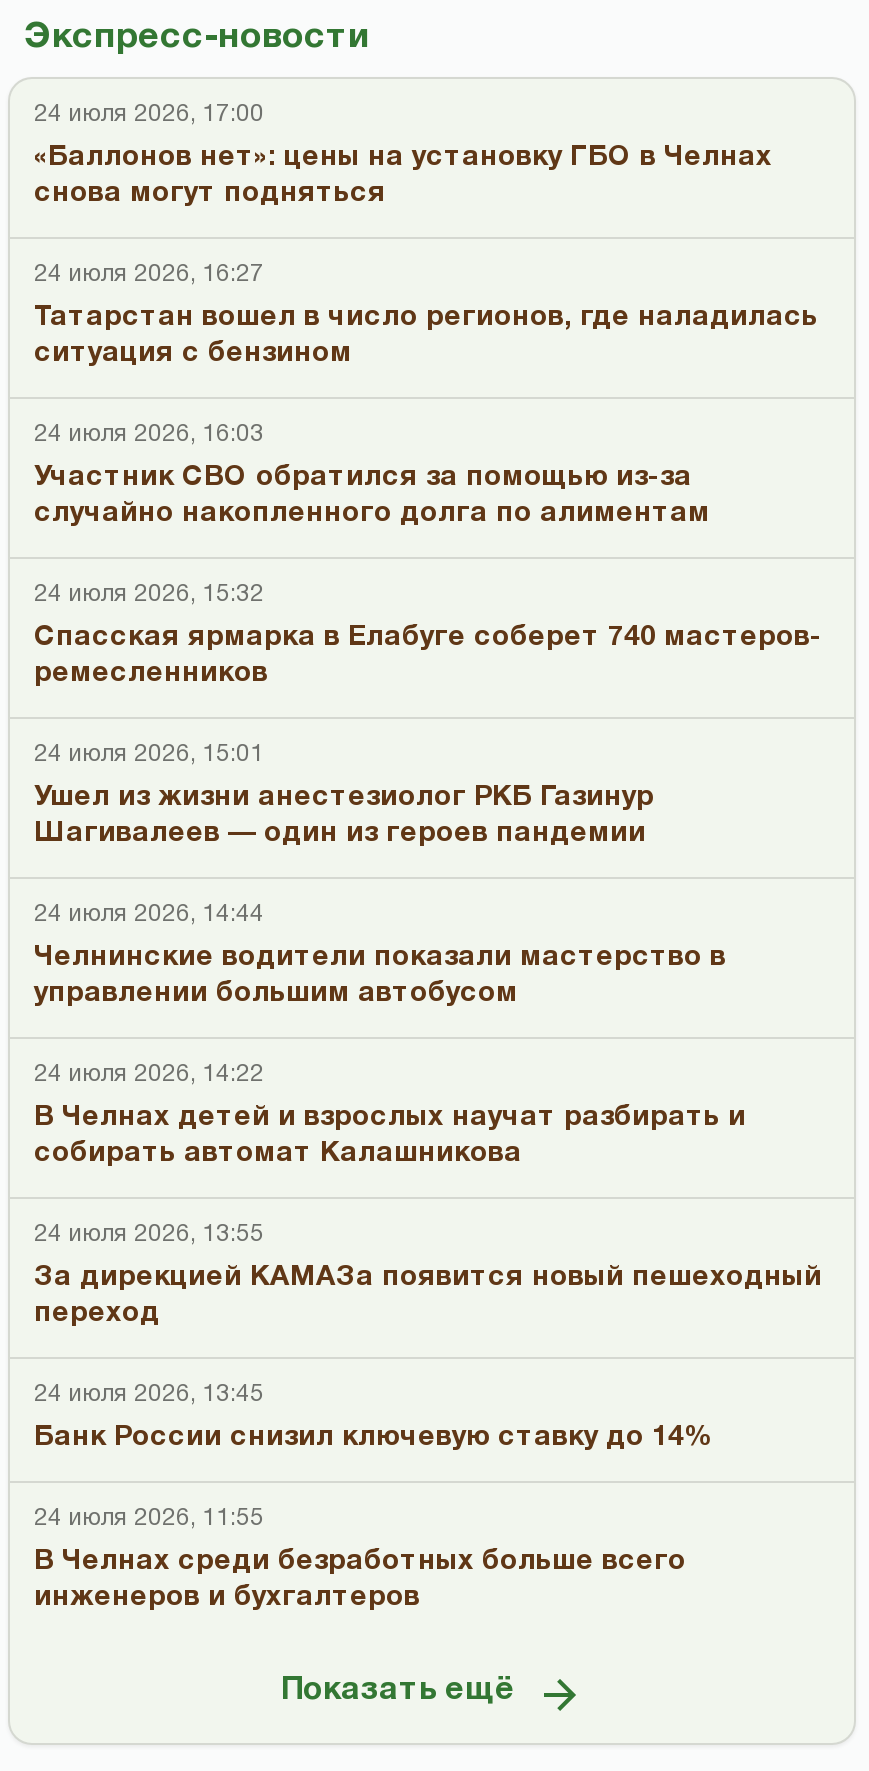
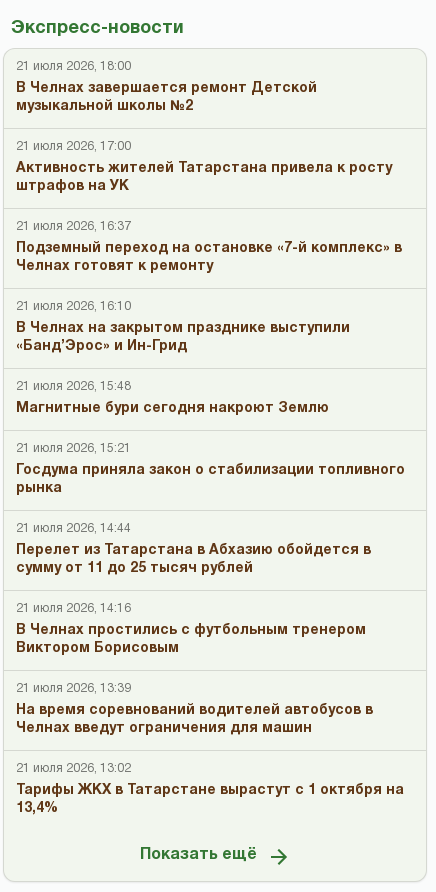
- 24 июля 2026, 17:00
+ 21 июля 2026, 18:00

- «Баллонов нет»: цены на установку ГБО в Челнах
- снова могут подняться
+ В Челнах завершается ремонт Детской
+ музыкальной школы №2

- 24 июля 2026, 16:27
+ 21 июля 2026, 17:00

- Татарстан вошел в число регионов, где наладилась
- ситуация с бензином
+ Активность жителей Татарстана привела к росту
+ штрафов на УК

- 24 июля 2026, 16:03
+ 21 июля 2026, 16:37

- Участник СВО обратился за помощью из-за
- случайно накопленного долга по алиментам
+ Подземный переход на остановке «7-й комплекс» в
+ Челнах готовят к ремонту

- 24 июля 2026, 15:32
+ 21 июля 2026, 16:10

- Спасская ярмарка в Елабуге соберет 740 мастеров-
- ремесленников
+ В Челнах на закрытом празднике выступили
+ «Банд’Эрос» и Ин-Грид

- 24 июля 2026, 15:01
+ 21 июля 2026, 15:48

- Ушел из жизни анестезиолог РКБ Газинур
- Шагивалеев — один из героев пандемии
+ Магнитные бури сегодня накроют Землю

- 24 июля 2026, 14:44
+ 21 июля 2026, 15:21

- Челнинские водители показали мастерство в
- управлении большим автобусом
+ Госдума приняла закон о стабилизации топливного
+ рынка

- 24 июля 2026, 14:22
+ 21 июля 2026, 14:44

- В Челнах детей и взрослых научат разбирать и
- собирать автомат Калашникова
+ Перелет из Татарстана в Абхазию обойдется в
+ сумму от 11 до 25 тысяч рублей

- 24 июля 2026, 13:55
+ 21 июля 2026, 14:16

- За дирекцией КАМАЗа появится новый пешеходный
- переход
+ В Челнах простились с футбольным тренером
+ Виктором Борисовым

- 24 июля 2026, 13:45
+ 21 июля 2026, 13:39

- Банк России снизил ключевую ставку до 14%
+ На время соревнований водителей автобусов в
+ Челнах введут ограничения для машин

- 24 июля 2026, 11:55
+ 21 июля 2026, 13:02

- В Челнах среди безработных больше всего
- инженеров и бухгалтеров
+ Тарифы ЖКХ в Татарстане вырастут с 1 октября на
+ 13,4%
